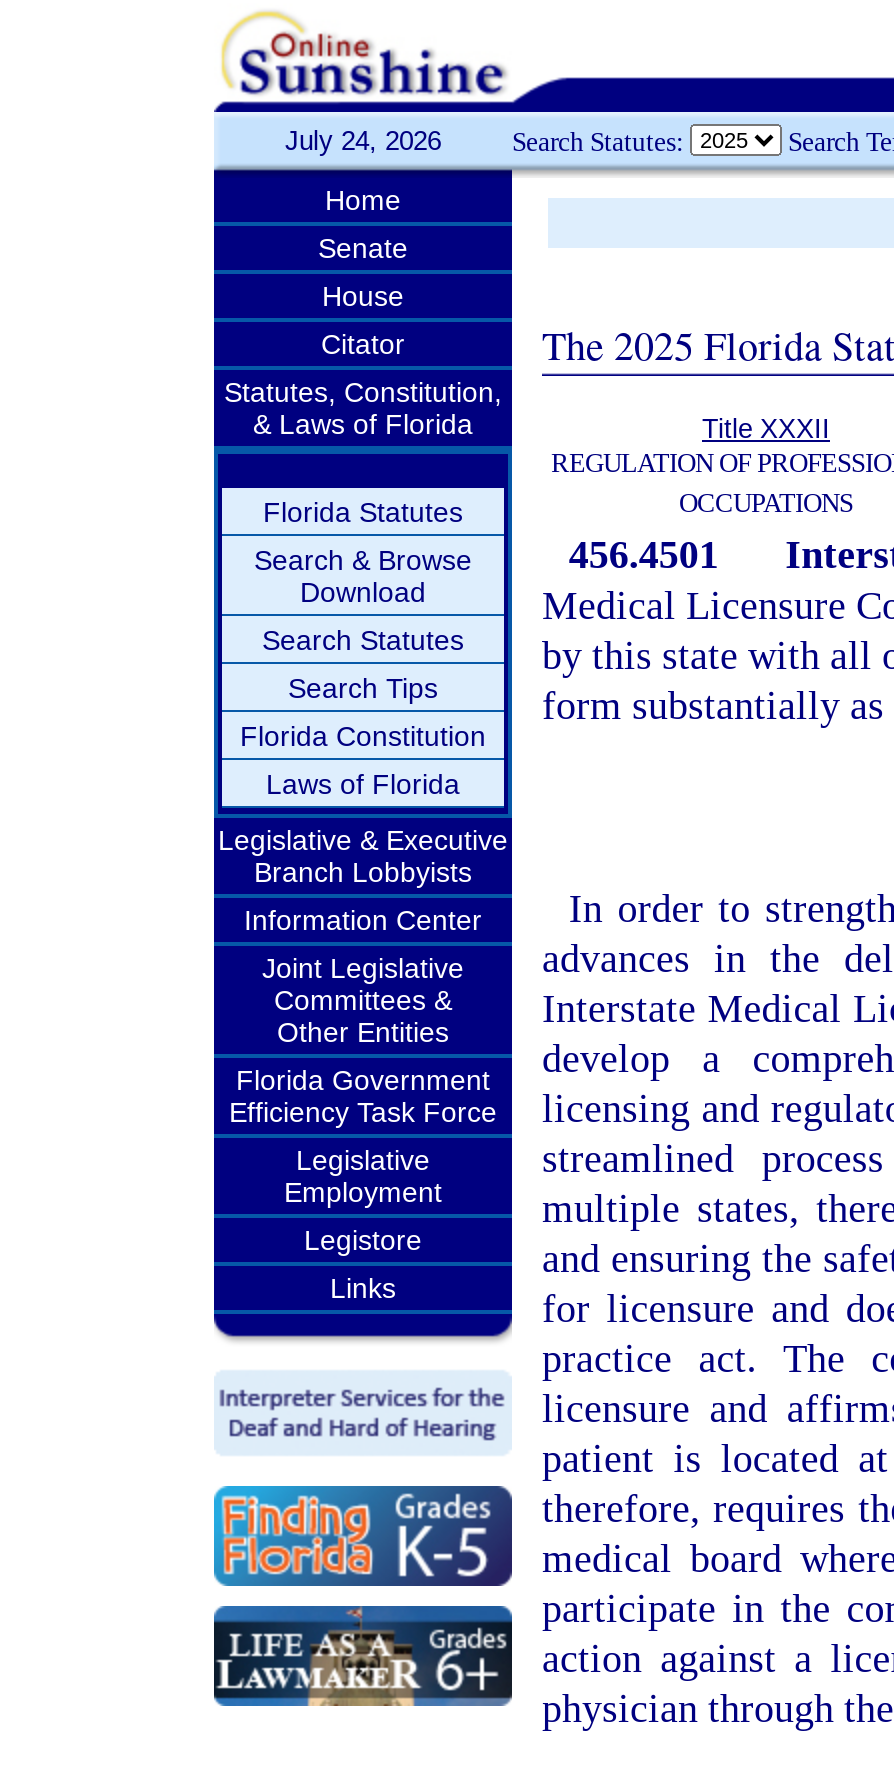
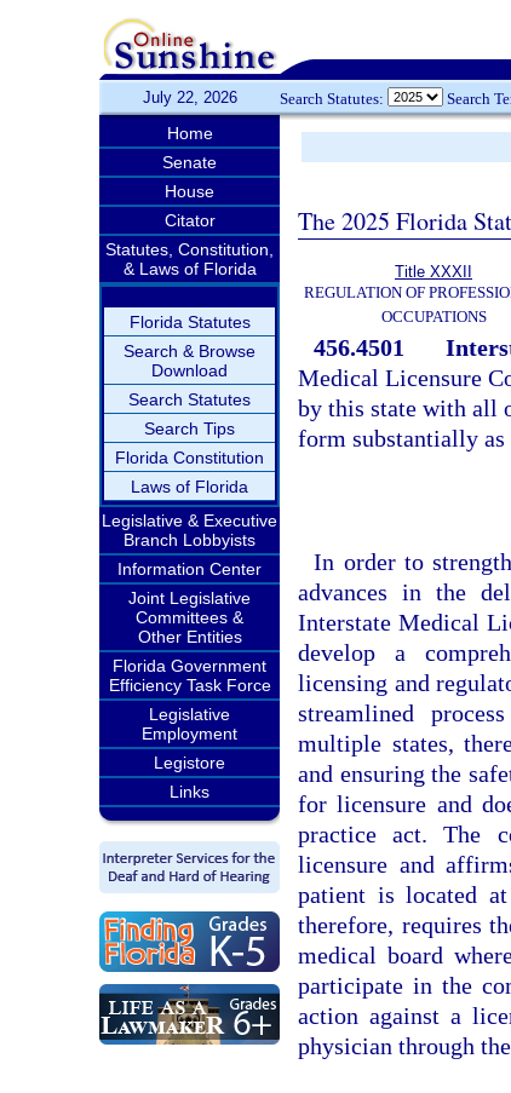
- July 24, 2026
+ July 22, 2026
